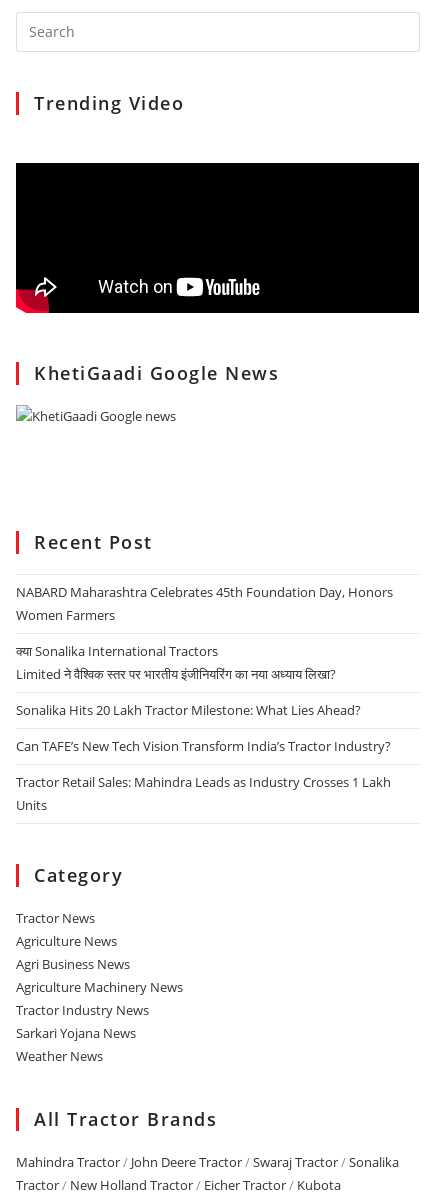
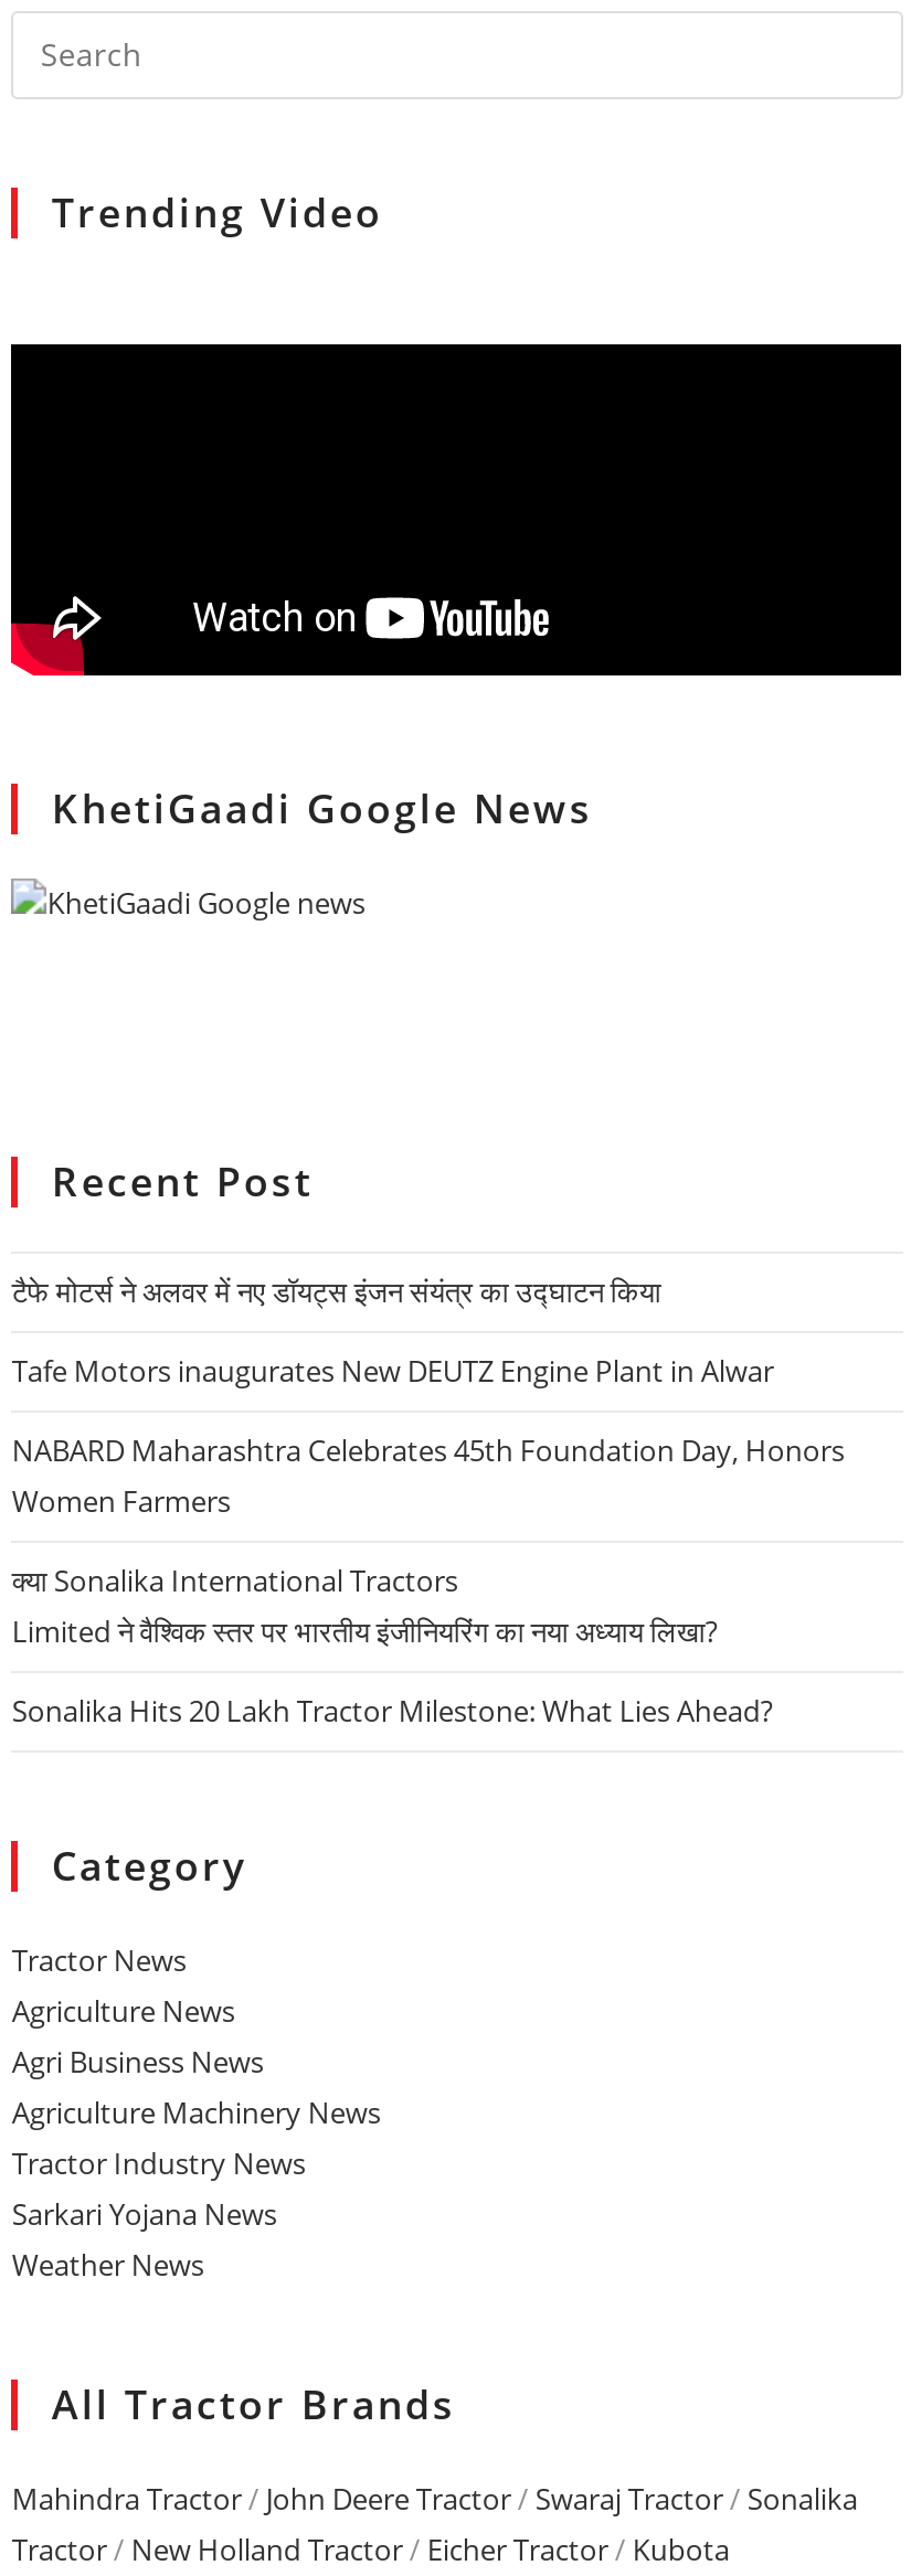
+ टैफे मोटर्स ने अलवर में नए डॉयट्स इंजन संयंत्र का उद्घाटन किया
+ Tafe Motors inaugurates New DEUTZ Engine Plant in Alwar

moved down: NABARD Maharashtra Celebrates 45th Foundation Day, Honors | Women Farmers | क्या Sonalika International Tractors | Limited ने वैश्विक स्तर पर भारतीय इंजीनियरिंग का नया अध्याय लिखा? | Sonalika Hits 20 Lakh Tractor Milestone: What Lies Ahead?

- Can TAFE’s New Tech Vision Transform India’s Tractor Industry?
- Tractor Retail Sales: Mahindra Leads as Industry Crosses 1 Lakh
- Units
